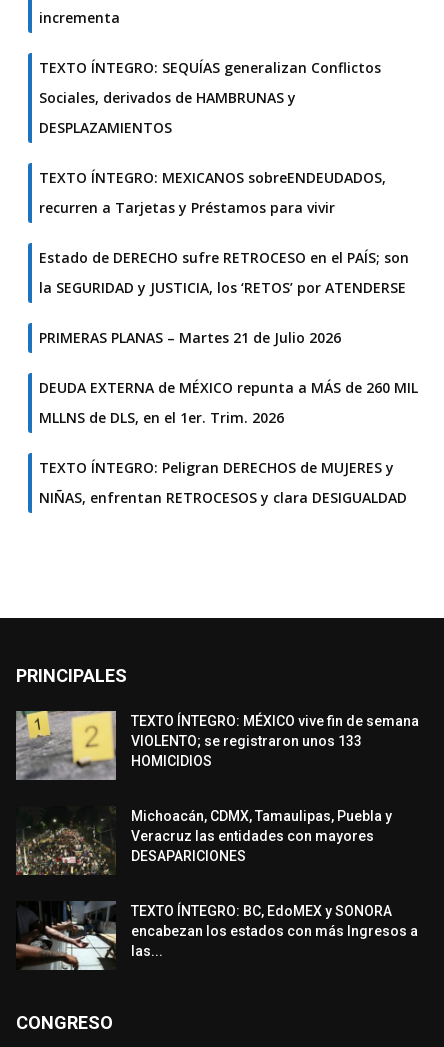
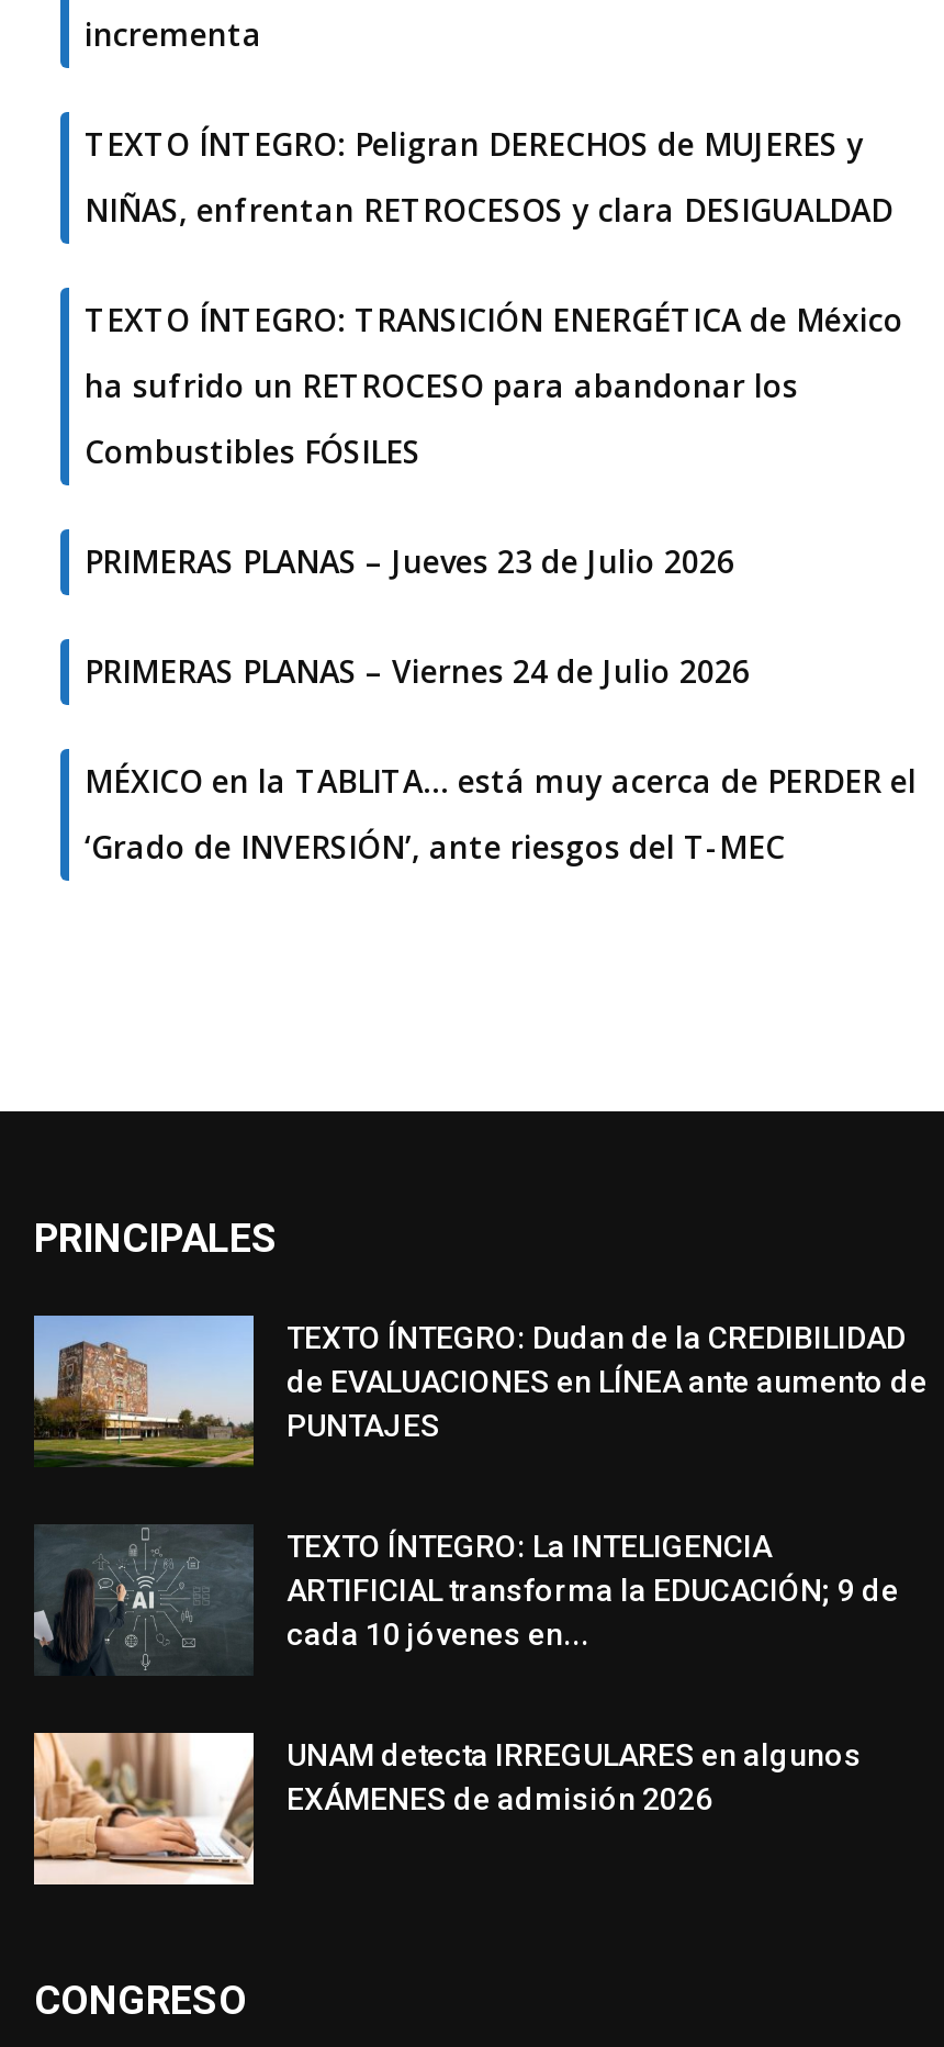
- TEXTO ÍNTEGRO: SEQUÍAS generalizan Conflictos
- Sociales, derivados de HAMBRUNAS y
- DESPLAZAMIENTOS
- TEXTO ÍNTEGRO: MEXICANOS sobreENDEUDADOS,
- recurren a Tarjetas y Préstamos para vivir
- Estado de DERECHO sufre RETROCESO en el PAÍS; son
- la SEGURIDAD y JUSTICIA, los ‘RETOS’ por ATENDERSE
- PRIMERAS PLANAS – Martes 21 de Julio 2026
- DEUDA EXTERNA de MÉXICO repunta a MÁS de 260 MIL
- MLLNS de DLS, en el 1er. Trim. 2026

moved up: TEXTO ÍNTEGRO: Peligran DERECHOS de MUJERES y | NIÑAS, enfrentan RETROCESOS y clara DESIGUALDAD

+ TEXTO ÍNTEGRO: TRANSICIÓN ENERGÉTICA de México
+ ha sufrido un RETROCESO para abandonar los
+ Combustibles FÓSILES
+ PRIMERAS PLANAS – Jueves 23 de Julio 2026
+ PRIMERAS PLANAS – Viernes 24 de Julio 2026
+ MÉXICO en la TABLITA… está muy acerca de PERDER el
+ ‘Grado de INVERSIÓN’, ante riesgos del T-MEC

- [image]
- TEXTO ÍNTEGRO: MÉXICO vive fin de semana
- VIOLENTO; se registraron unos 133
- HOMICIDIOS
+ [image]
+ TEXTO ÍNTEGRO: Dudan de la CREDIBILIDAD
+ de EVALUACIONES en LÍNEA ante aumento de
+ PUNTAJES

- [image]
- Michoacán, CDMX, Tamaulipas, Puebla y
- Veracruz las entidades con mayores
- DESAPARICIONES
+ [image]
+ TEXTO ÍNTEGRO: La INTELIGENCIA
+ ARTIFICIAL transforma la EDUCACIÓN; 9 de
+ cada 10 jóvenes en...

- [image]
- TEXTO ÍNTEGRO: BC, EdoMEX y SONORA
- encabezan los estados con más Ingresos a
- las...
+ [image]
+ UNAM detecta IRREGULARES en algunos
+ EXÁMENES de admisión 2026
